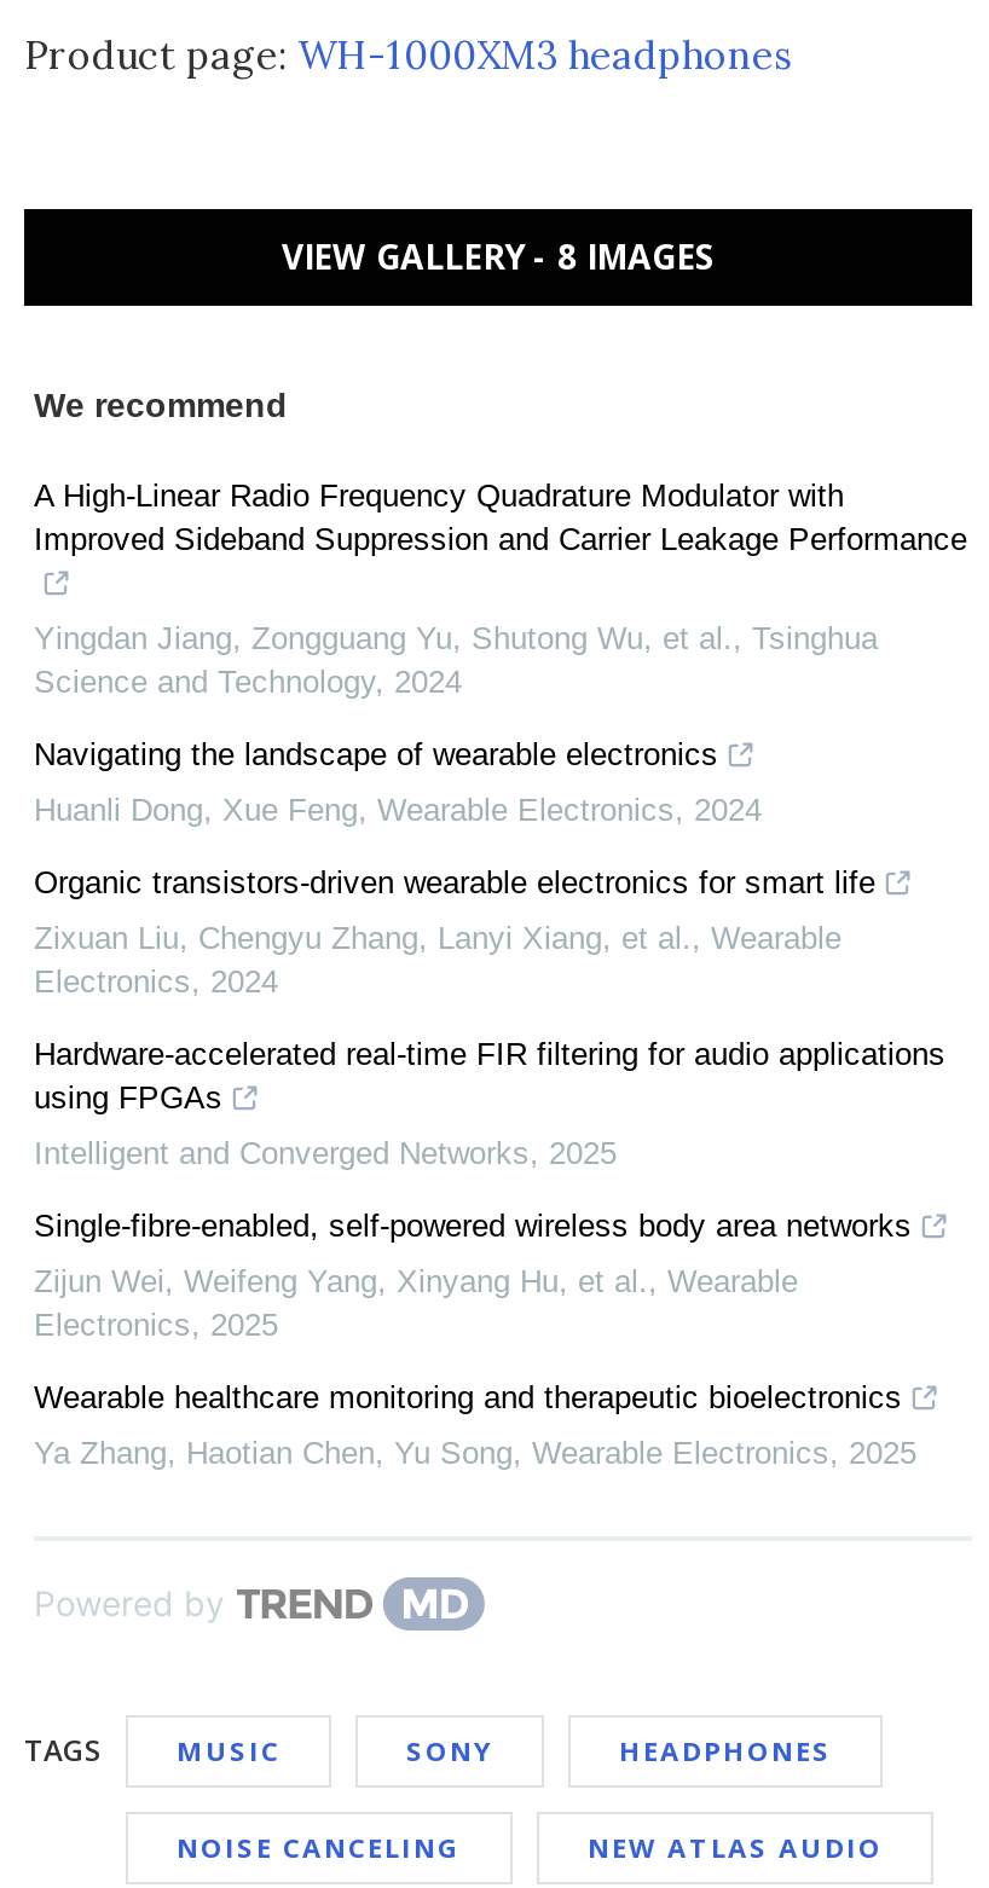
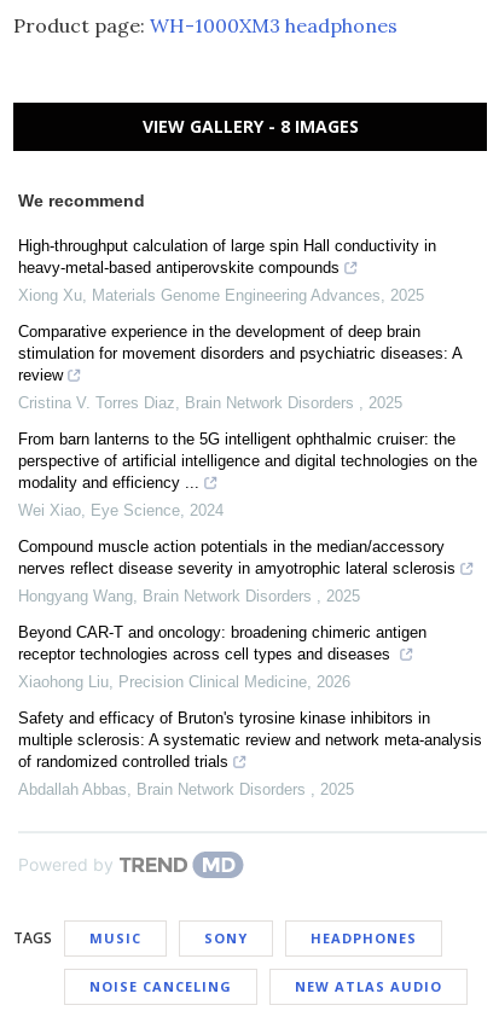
- A High-Linear Radio Frequency Quadrature Modulator with
- Improved Sideband Suppression and Carrier Leakage Performance
+ High-throughput calculation of large spin Hall conductivity in
+ heavy-metal-based antiperovskite compounds

- Yingdan Jiang, Zongguang Yu, Shutong Wu, et al., Tsinghua
- Science and Technology, 2024
+ Xiong Xu, Materials Genome Engineering Advances, 2025

- Navigating the landscape of wearable electronics
+ Comparative experience in the development of deep brain
+ stimulation for movement disorders and psychiatric diseases: A
+ review

- Huanli Dong, Xue Feng, Wearable Electronics, 2024
+ Cristina V. Torres Diaz, Brain Network Disorders, 2025

- Organic transistors-driven wearable electronics for smart life
+ From barn lanterns to the 5G intelligent ophthalmic cruiser: the
+ perspective of artificial intelligence and digital technologies on the
+ modality and efficiency ...

- Zixuan Liu, Chengyu Zhang, Lanyi Xiang, et al., Wearable
- Electronics, 2024
+ Wei Xiao, Eye Science, 2024

- Hardware-accelerated real-time FIR filtering for audio applications
- using FPGAs
+ Compound muscle action potentials in the median/accessory
+ nerves reflect disease severity in amyotrophic lateral sclerosis

- Intelligent and Converged Networks, 2025
+ Hongyang Wang, Brain Network Disorders, 2025

- Single-fibre-enabled, self-powered wireless body area networks
+ Beyond CAR-T and oncology: broadening chimeric antigen
+ receptor technologies across cell types and diseases

- Zijun Wei, Weifeng Yang, Xinyang Hu, et al., Wearable
- Electronics, 2025
+ Xiaohong Liu, Precision Clinical Medicine, 2026

- Wearable healthcare monitoring and therapeutic bioelectronics
+ Safety and efficacy of Bruton's tyrosine kinase inhibitors in
+ multiple sclerosis: A systematic review and network meta-analysis
+ of randomized controlled trials

- Ya Zhang, Haotian Chen, Yu Song, Wearable Electronics, 2025
+ Abdallah Abbas, Brain Network Disorders, 2025
